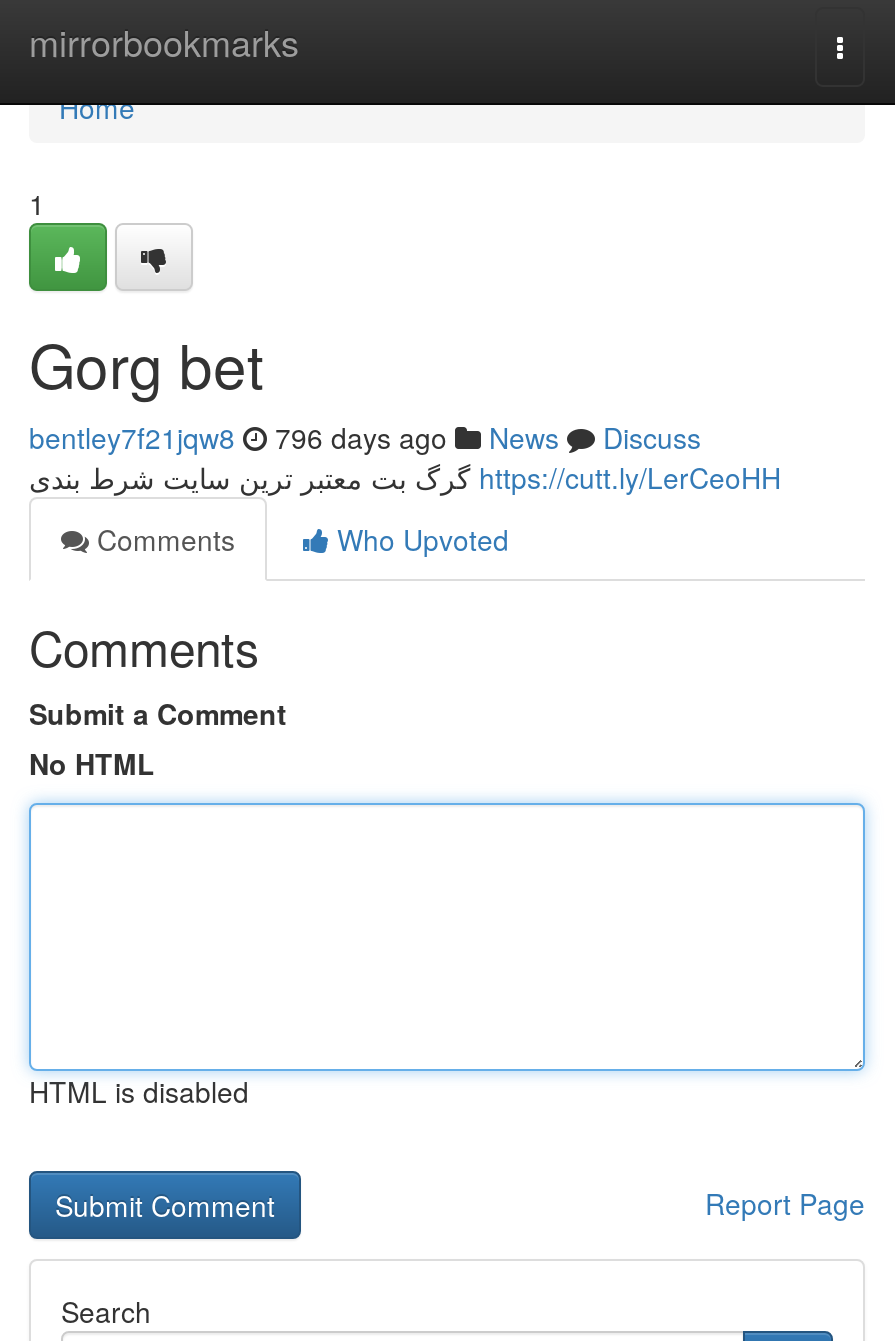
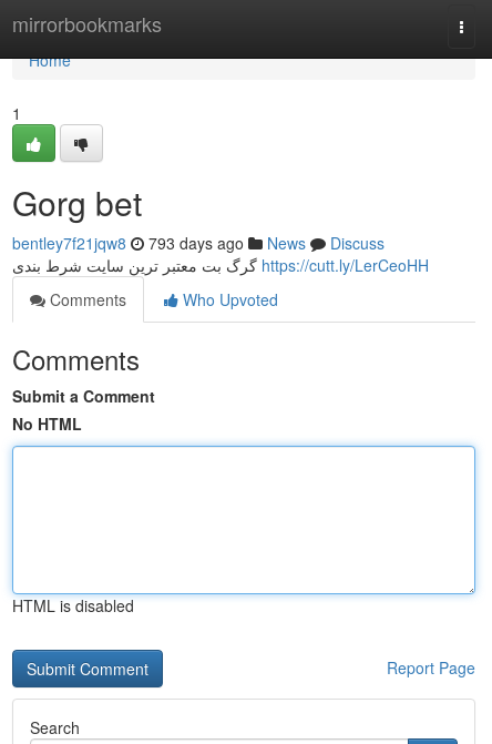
- bentley7f21jqw8 796 days ago News Discuss
+ bentley7f21jqw8 793 days ago News Discuss
